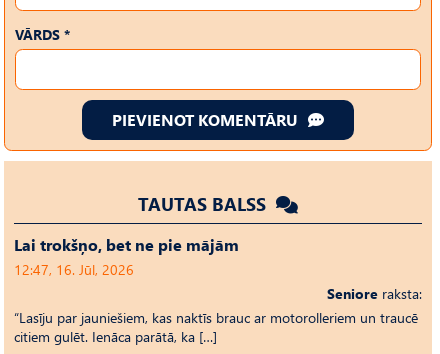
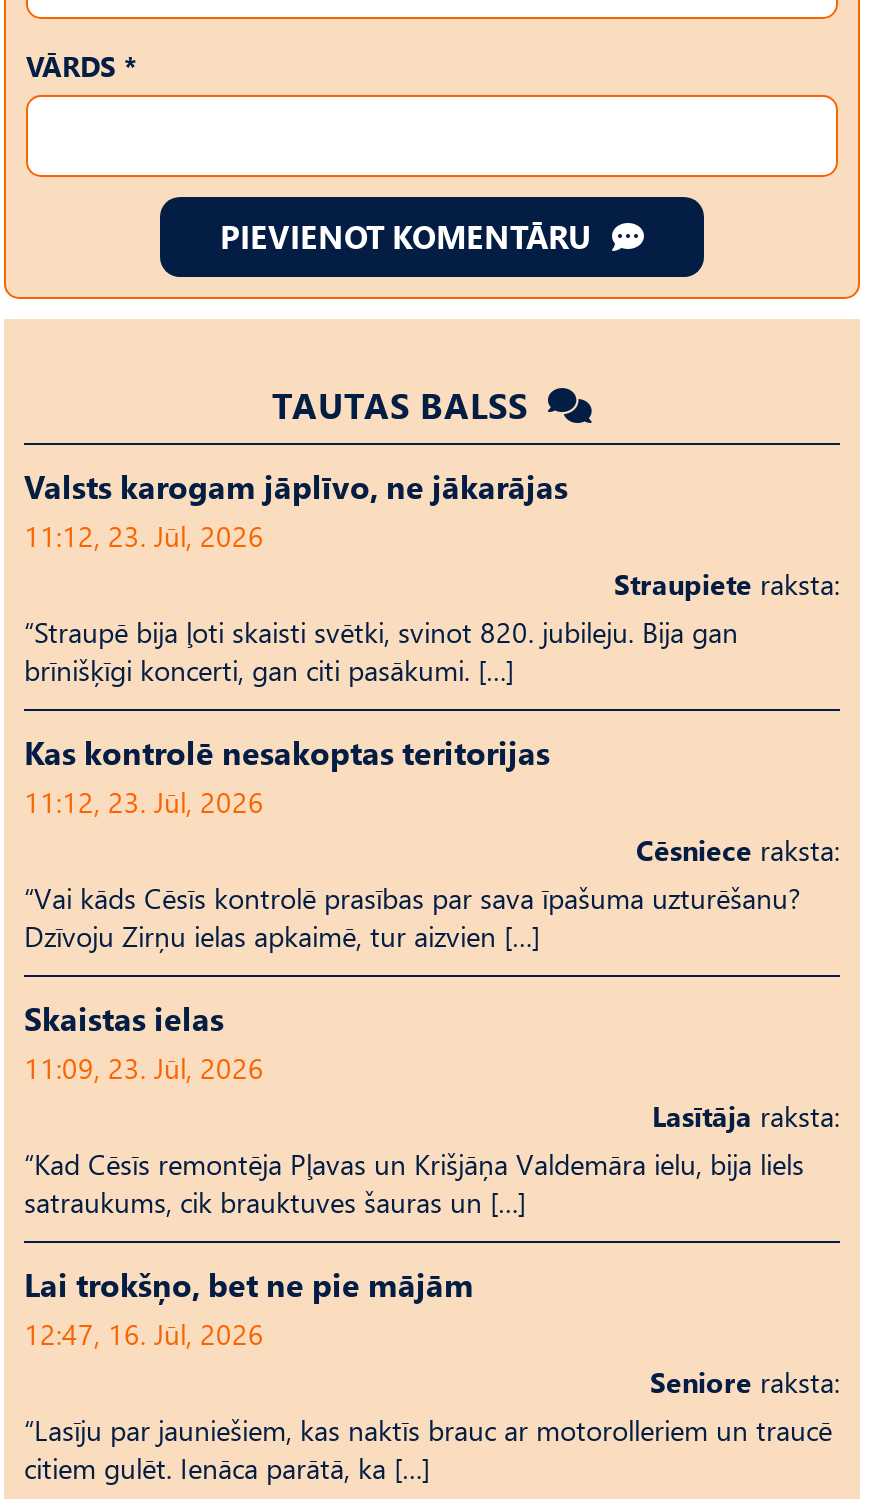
+ Valsts karogam jāplīvo, ne jākarājas
+ 11:12, 23. Jūl, 2026
+ Straupiete raksta:
+ “Straupē bija ļoti skaisti svētki, svinot 820. jubileju. Bija gan
+ brīnišķīgi koncerti, gan citi pasākumi. […]
+ Kas kontrolē nesakoptas teritorijas
+ 11:12, 23. Jūl, 2026
+ Cēsniece raksta:
+ “Vai kāds Cēsīs kontrolē prasības par sava īpašuma uzturēšanu?
+ Dzīvoju Zirņu ielas apkaimē, tur aizvien […]
+ Skaistas ielas
+ 11:09, 23. Jūl, 2026
+ Lasītāja raksta:
+ “Kad Cēsīs remontēja Pļavas un Krišjāņa Valdemāra ielu, bija liels
+ satraukums, cik brauktuves šauras un […]
